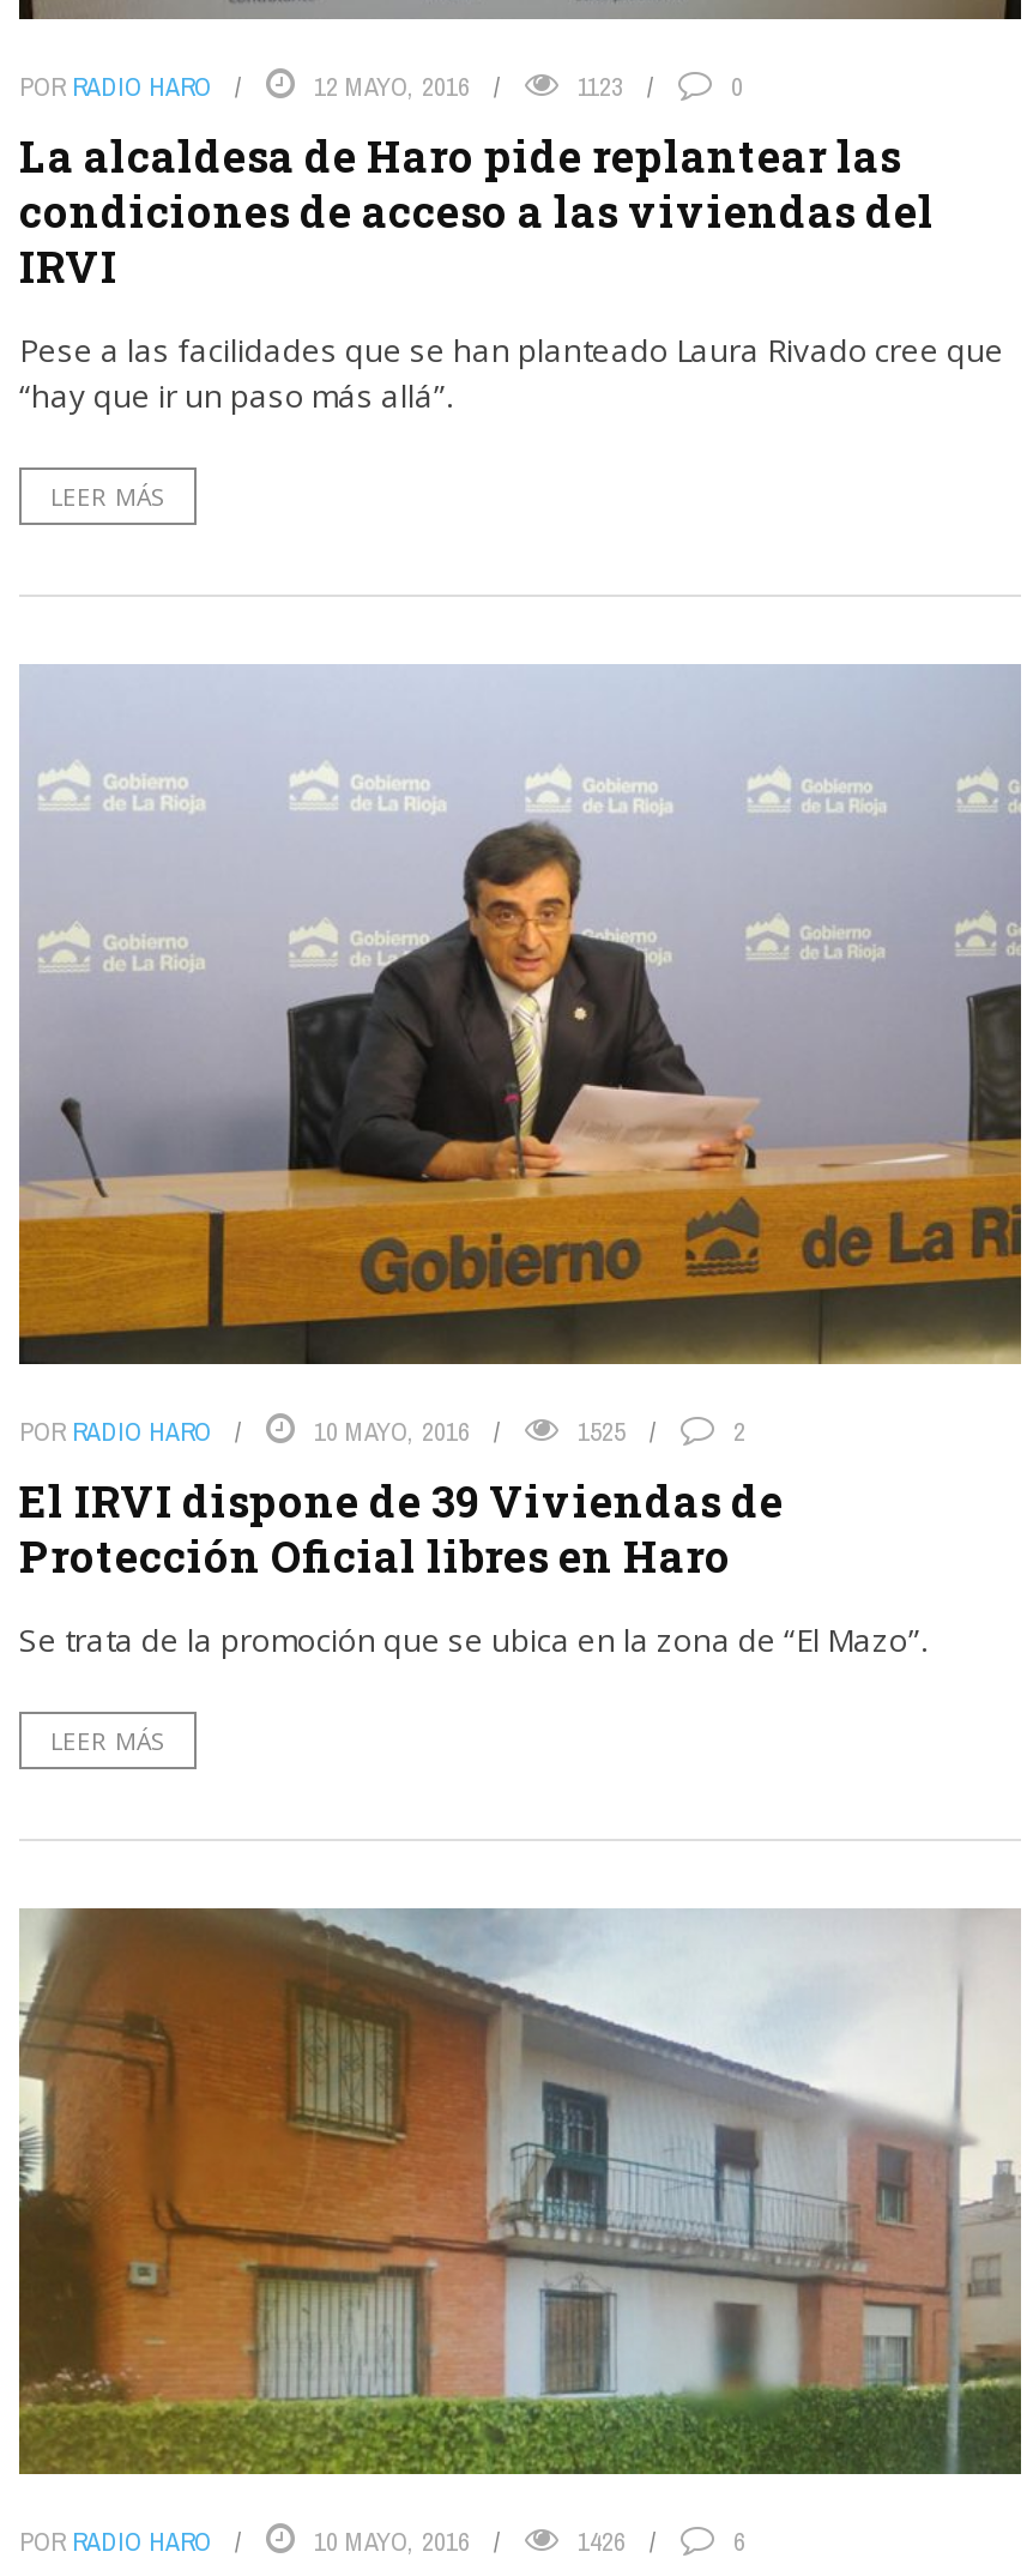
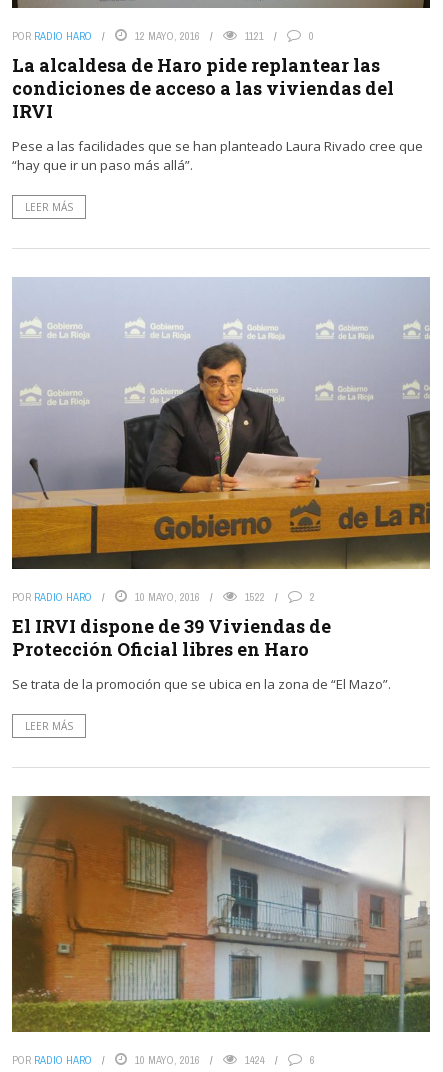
- 1123
+ 1121

- 1525
+ 1522

- 1426
+ 1424
